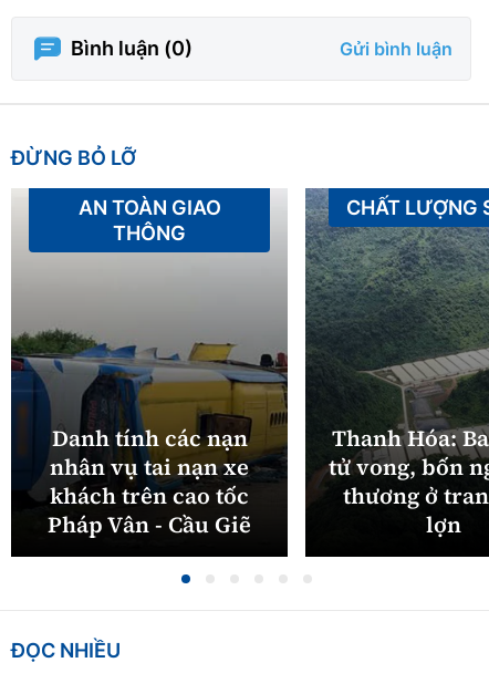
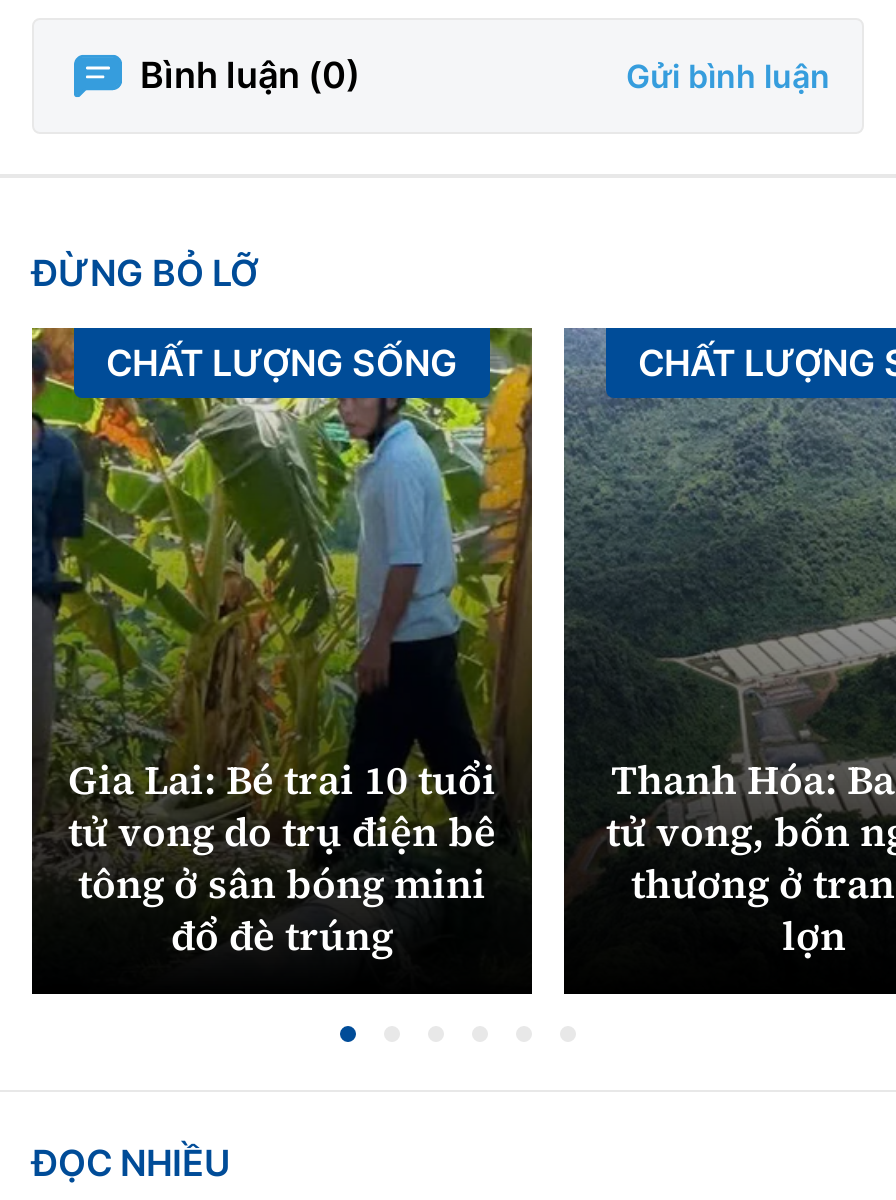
- [image]
- AN TOÀN GIAO
- THÔNG
+ [image]
+ CHẤT LƯỢNG SỐNG

- Danh tính các nạn
- nhân vụ tai nạn xe
- khách trên cao tốc
- Pháp Vân - Cầu Giẽ
+ Gia Lai: Bé trai 10 tuổi
+ tử vong do trụ điện bê
+ tông ở sân bóng mini
+ đổ đè trúng
